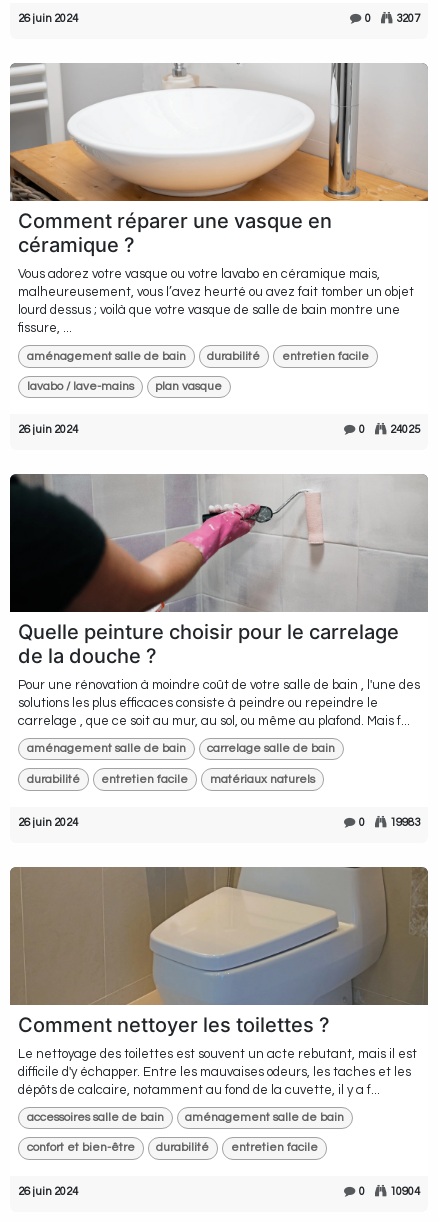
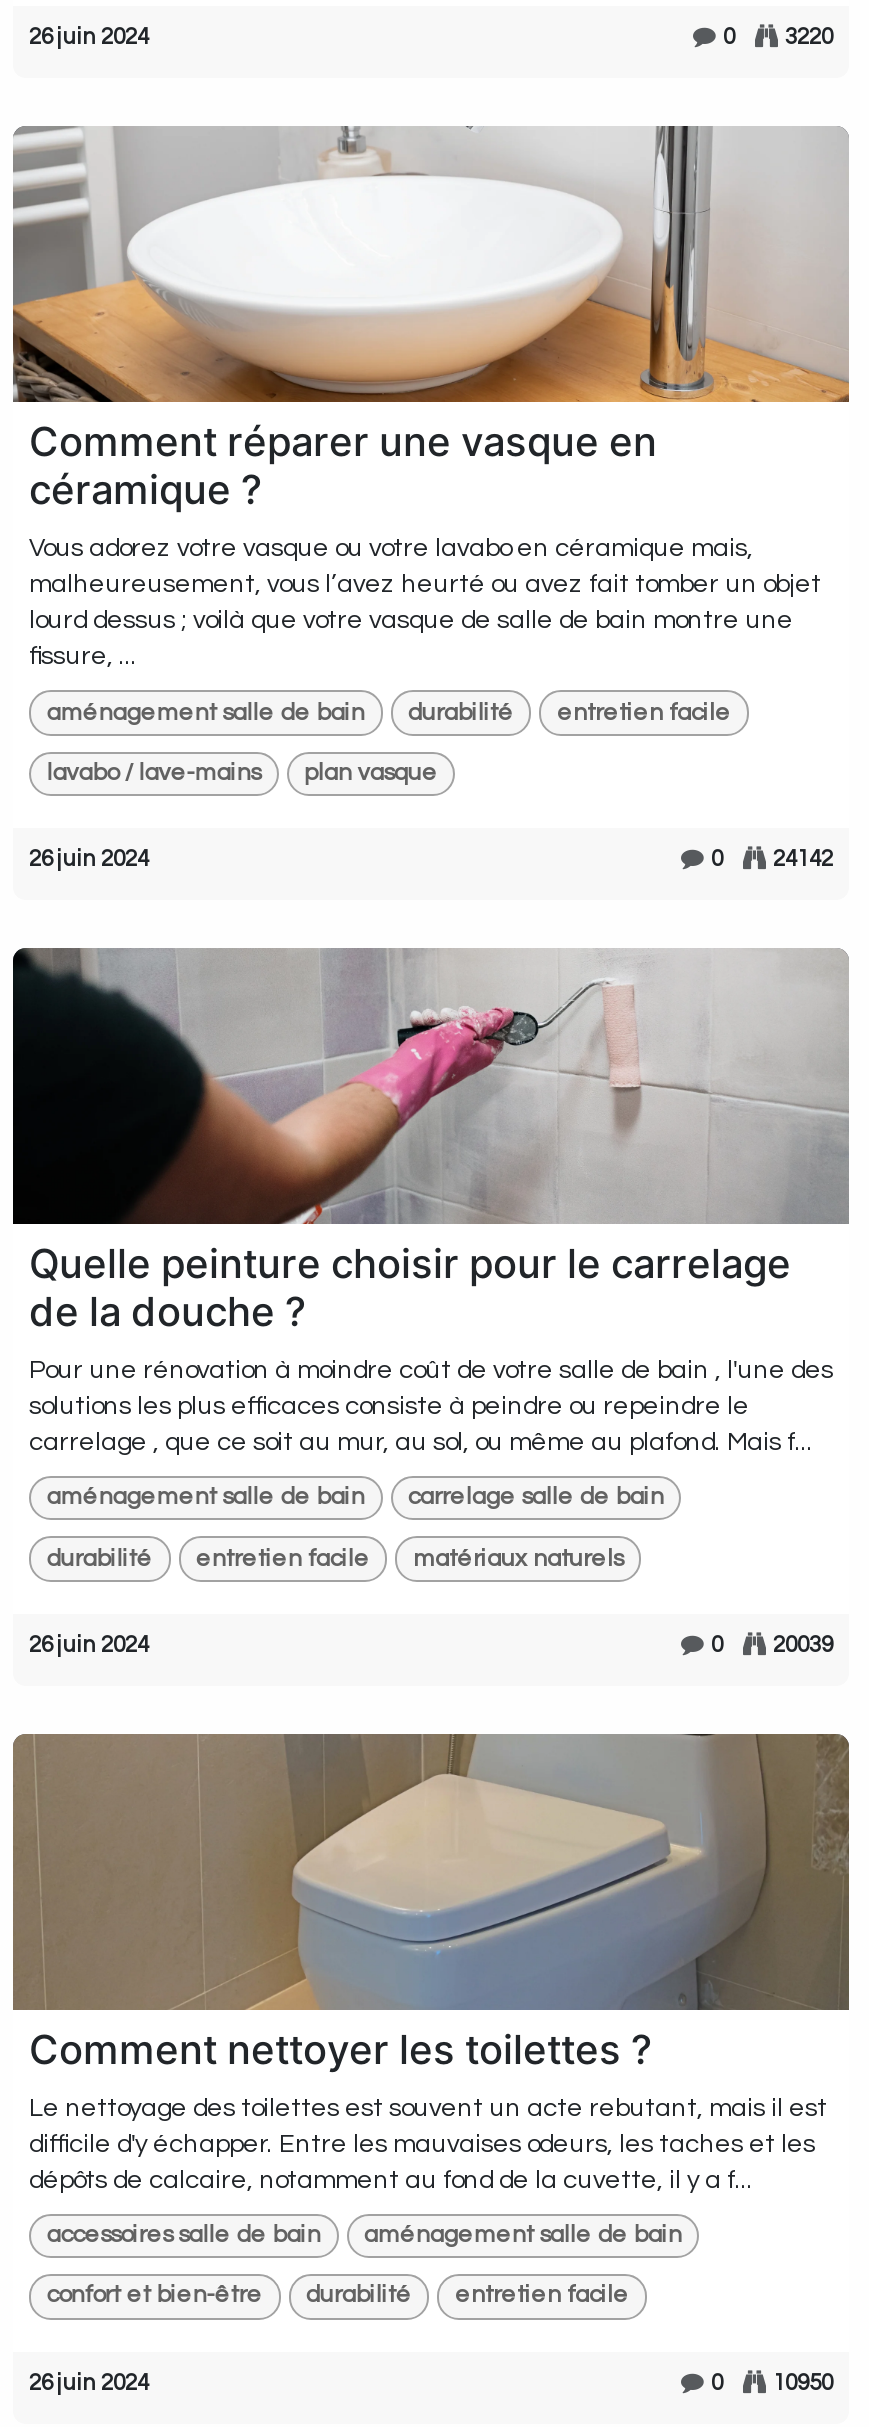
- 3207
+ 3220

- 24025
+ 24142

- 19983
+ 20039

- 10904
+ 10950
